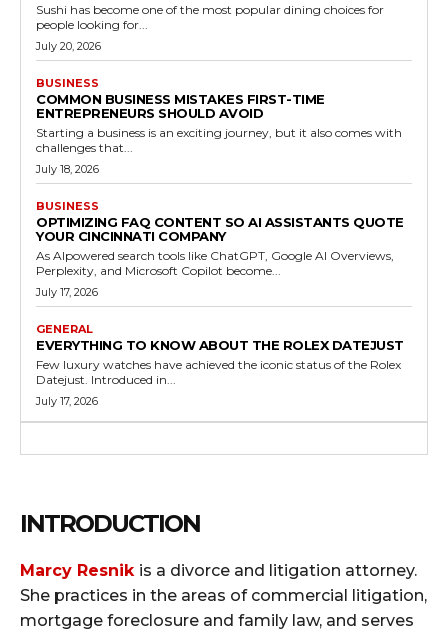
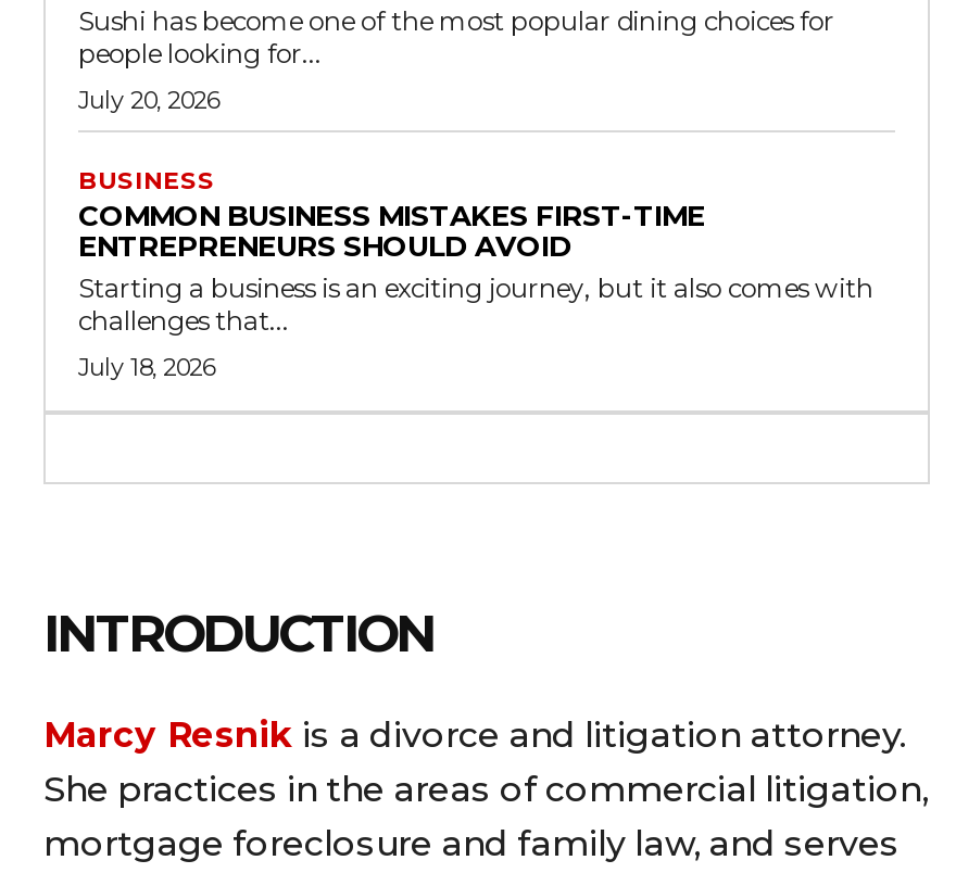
- BUSINESS
- OPTIMIZING FAQ CONTENT SO AI ASSISTANTS QUOTE
- YOUR CINCINNATI COMPANY
- As AIpowered search tools like ChatGPT, Google AI Overviews,
- Perplexity, and Microsoft Copilot become...
- July 17, 2026
- GENERAL
- EVERYTHING TO KNOW ABOUT THE ROLEX DATEJUST
- Few luxury watches have achieved the iconic status of the Rolex
- Datejust. Introduced in...
- July 17, 2026
